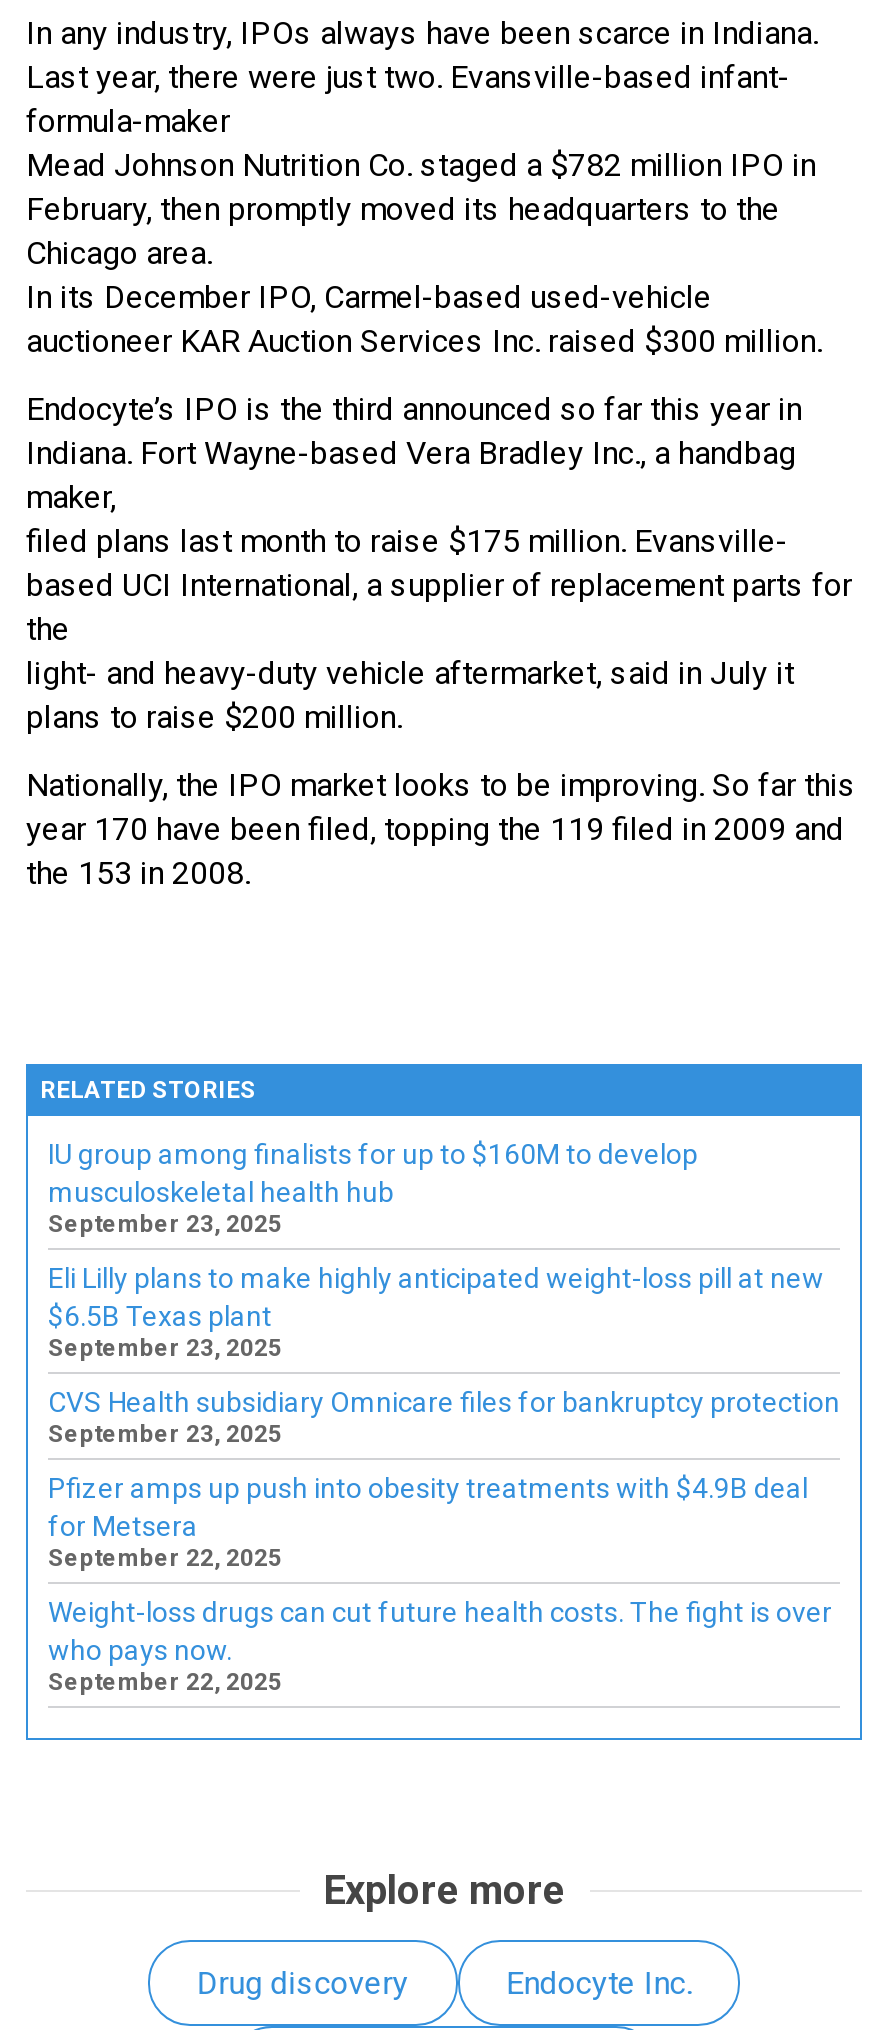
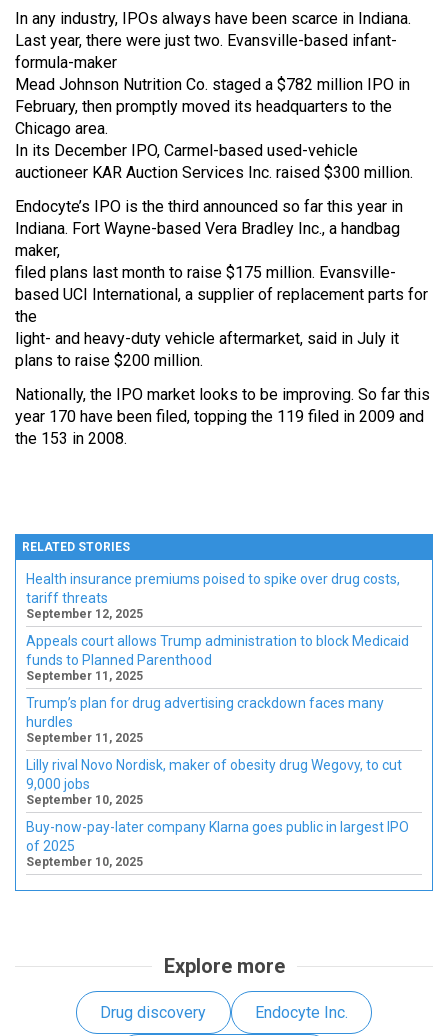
- IU group among finalists for up to $160M to develop
- musculoskeletal health hub
- September 23, 2025
+ Health insurance premiums poised to spike over drug costs,
+ tariff threats
+ September 12, 2025

- Eli Lilly plans to make highly anticipated weight-loss pill at new
- $6.5B Texas plant
- September 23, 2025
+ Appeals court allows Trump administration to block Medicaid
+ funds to Planned Parenthood
+ September 11, 2025

- CVS Health subsidiary Omnicare files for bankruptcy protection
- September 23, 2025
+ Trump’s plan for drug advertising crackdown faces many
+ hurdles
+ September 11, 2025

- Pfizer amps up push into obesity treatments with $4.9B deal
- for Metsera
- September 22, 2025
+ Lilly rival Novo Nordisk, maker of obesity drug Wegovy, to cut
+ 9,000 jobs
+ September 10, 2025

- Weight-loss drugs can cut future health costs. The fight is over
- who pays now.
- September 22, 2025
+ Buy-now-pay-later company Klarna goes public in largest IPO
+ of 2025
+ September 10, 2025
